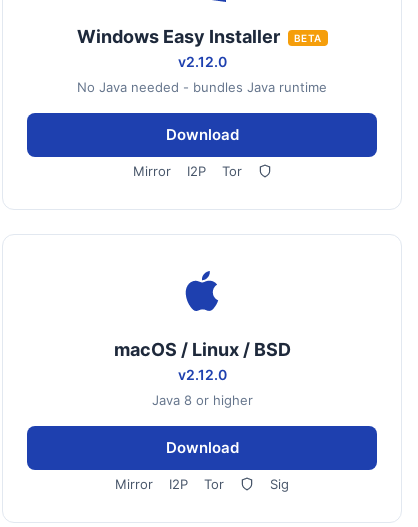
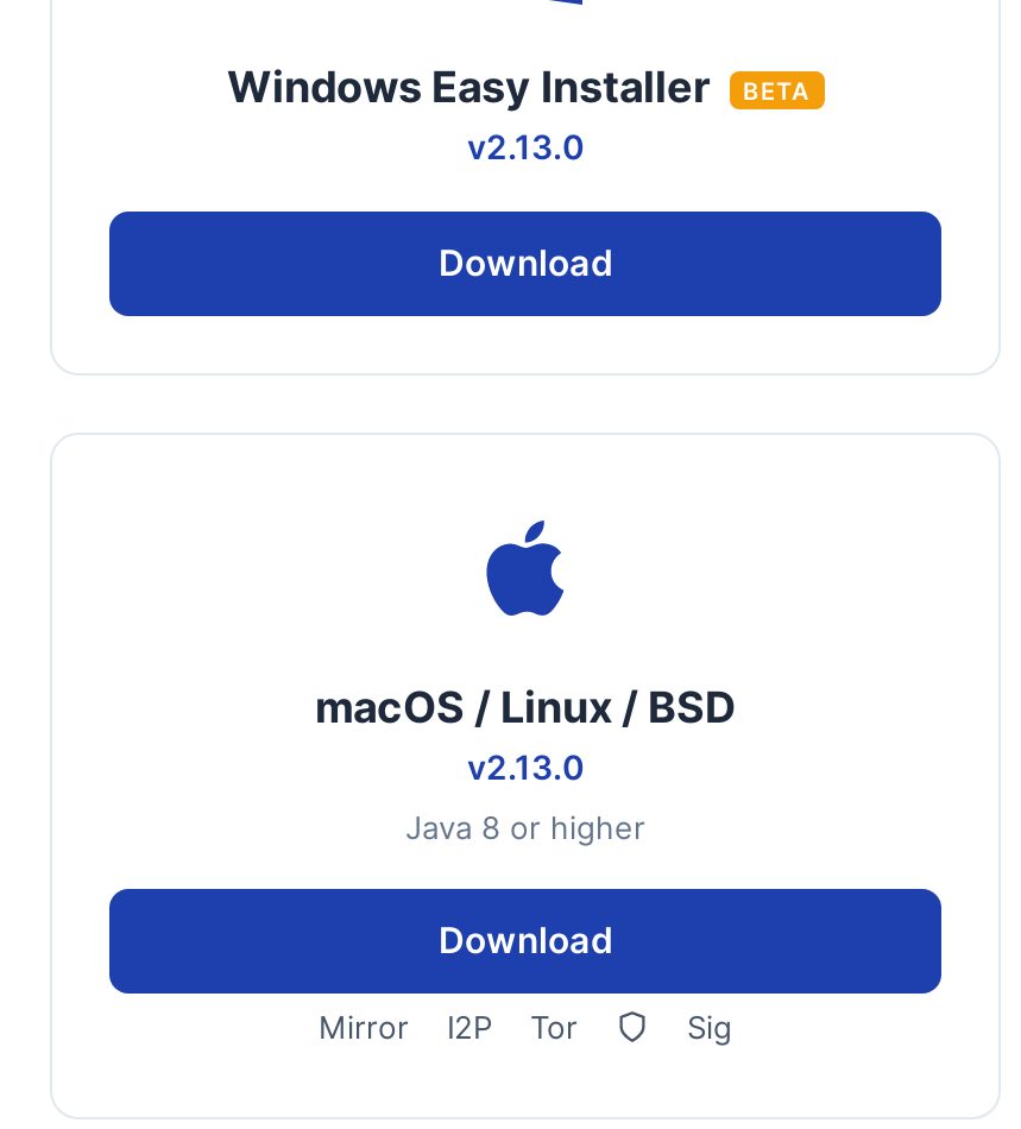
- v2.12.0
- No Java needed - bundles Java runtime
+ v2.13.0

- Mirror
- I2P
- Tor

- v2.12.0
+ v2.13.0
